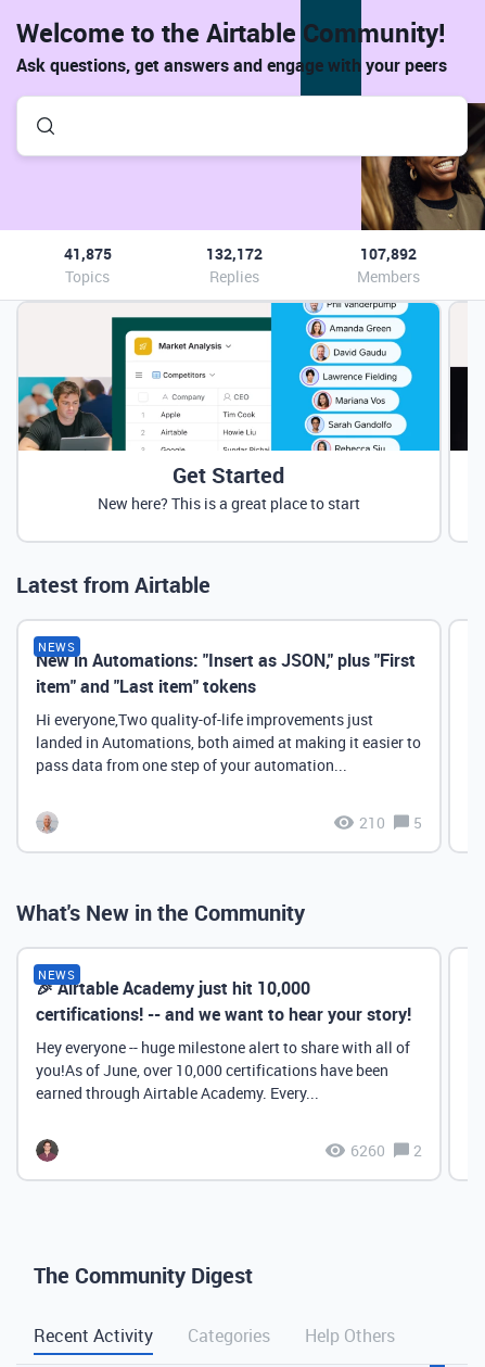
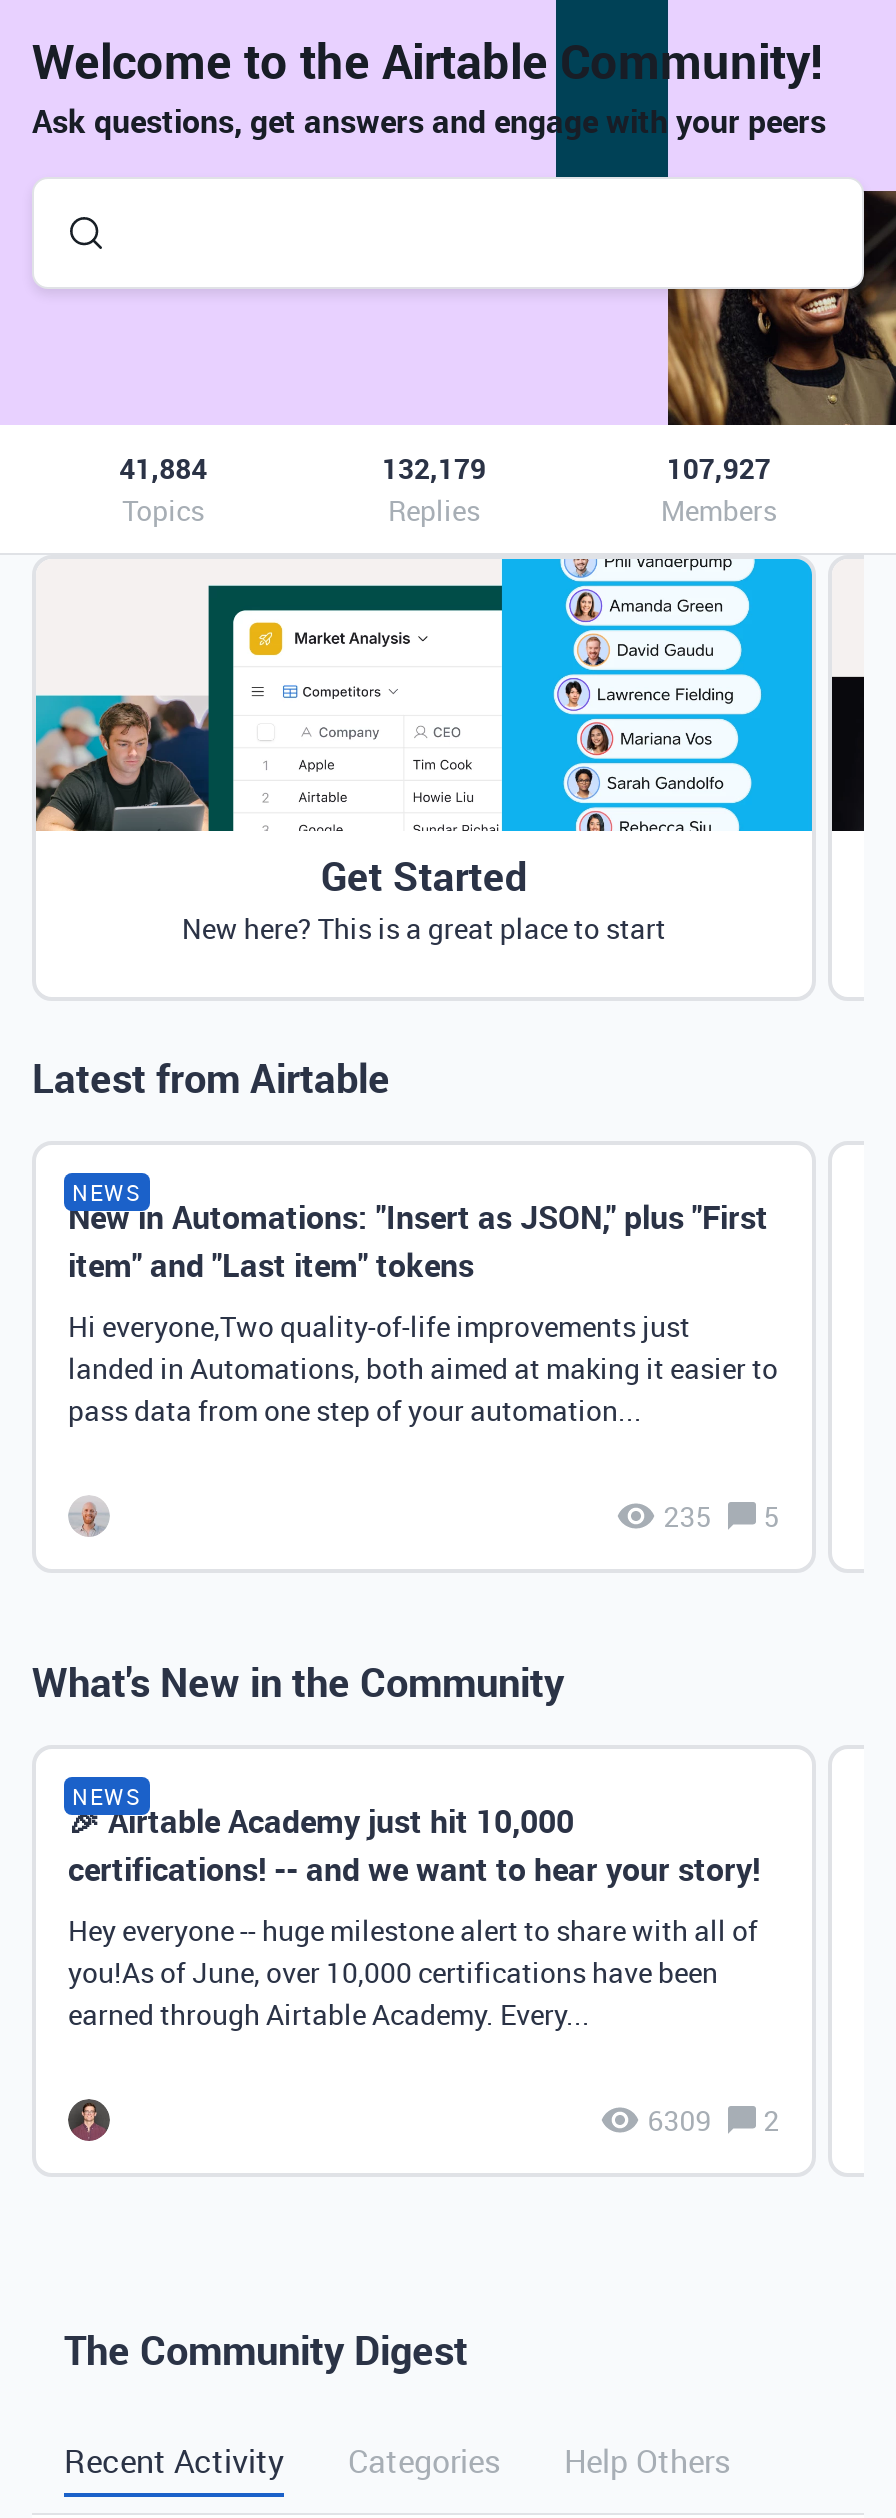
- 41,875
+ 41,884

- 132,172
+ 132,179

- 107,892
+ 107,927

- 210 5
+ 235 5

- 6260 2
+ 6309 2
